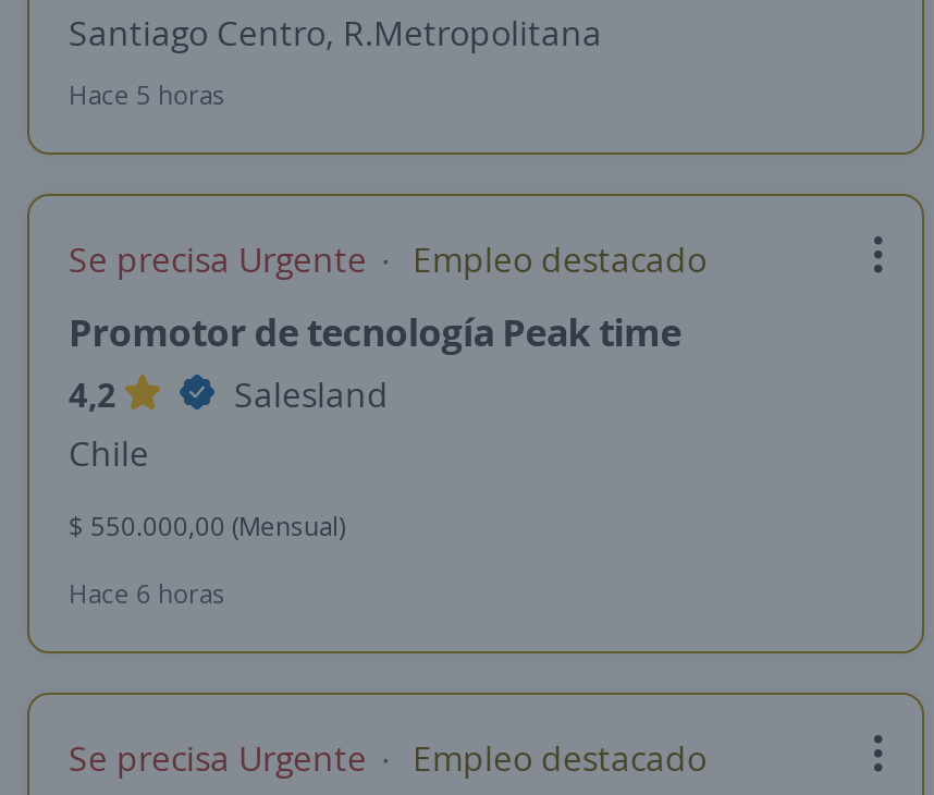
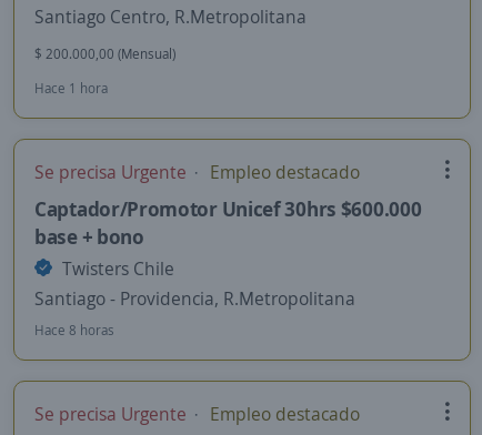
- Hace 5 horas
+ $ 200.000,00 (Mensual)
+ Hace 1 hora

- Promotor de tecnología Peak time
- 4,2
- Salesland
- Chile
- $ 550.000,00 (Mensual)
- Hace 6 horas
+ Captador/Promotor Unicef 30hrs $600.000
+ base + bono
+ Twisters Chile
+ Santiago - Providencia, R.Metropolitana
+ Hace 8 horas
